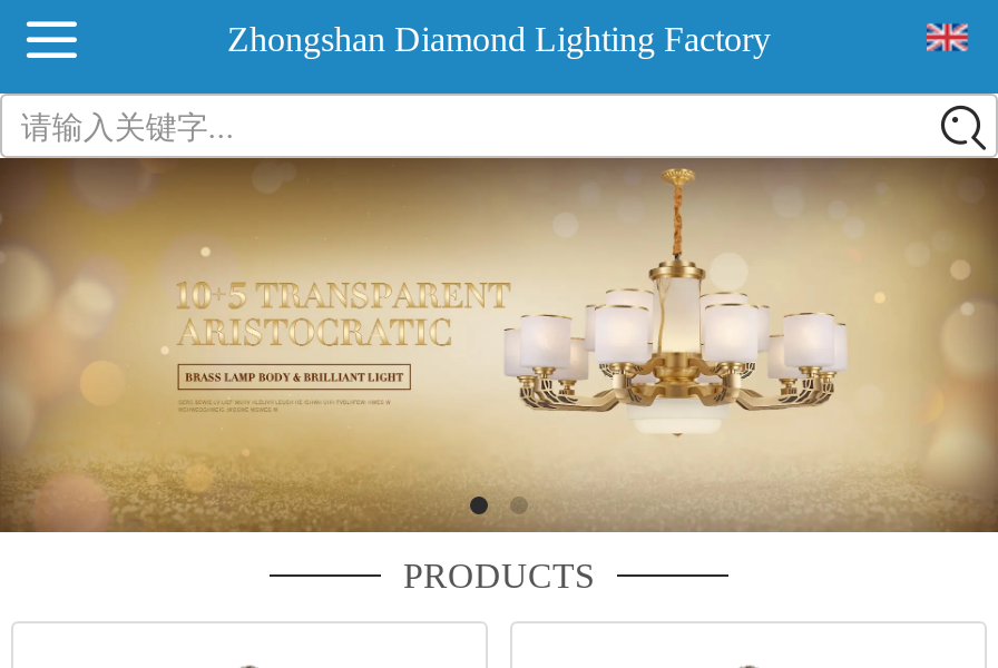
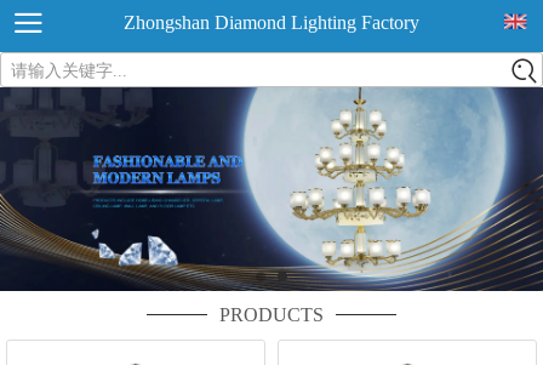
- [image]
+ [image]
